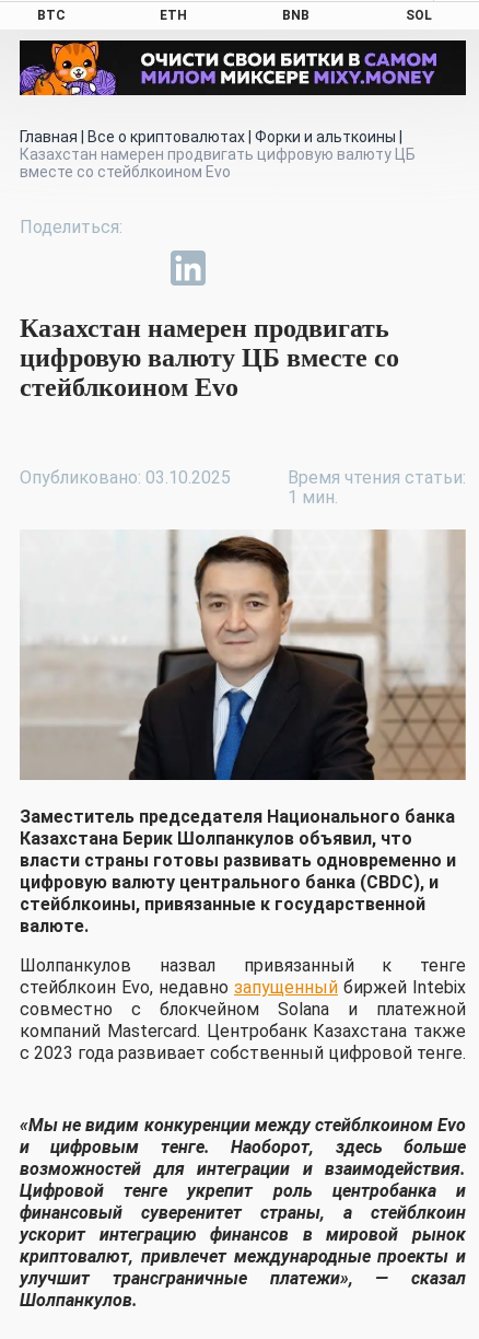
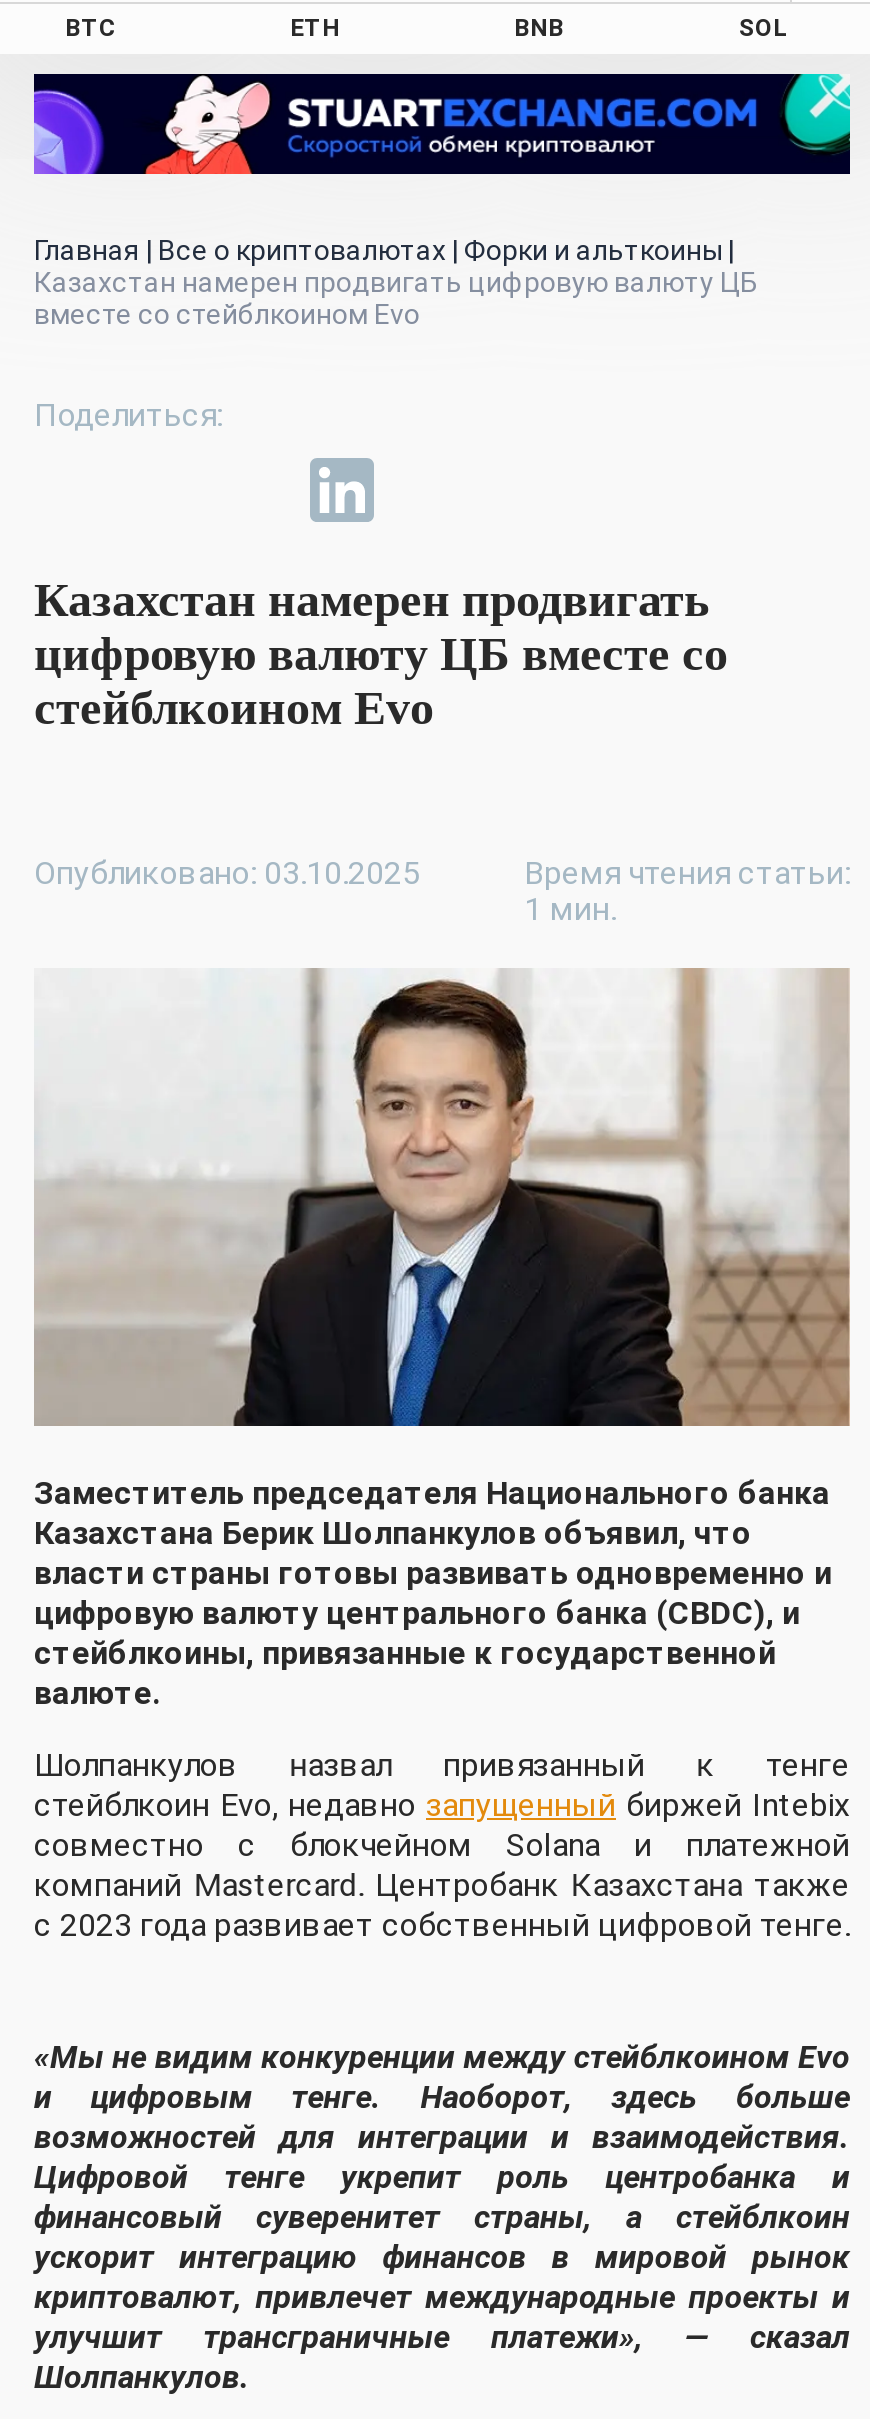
- [image]
+ [image]
